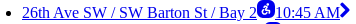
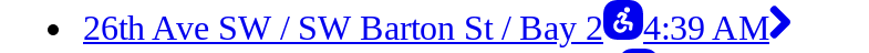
- 26th Ave SW / SW Barton St / Bay 2 10:45 AM
+ 26th Ave SW / SW Barton St / Bay 2 4:39 AM
